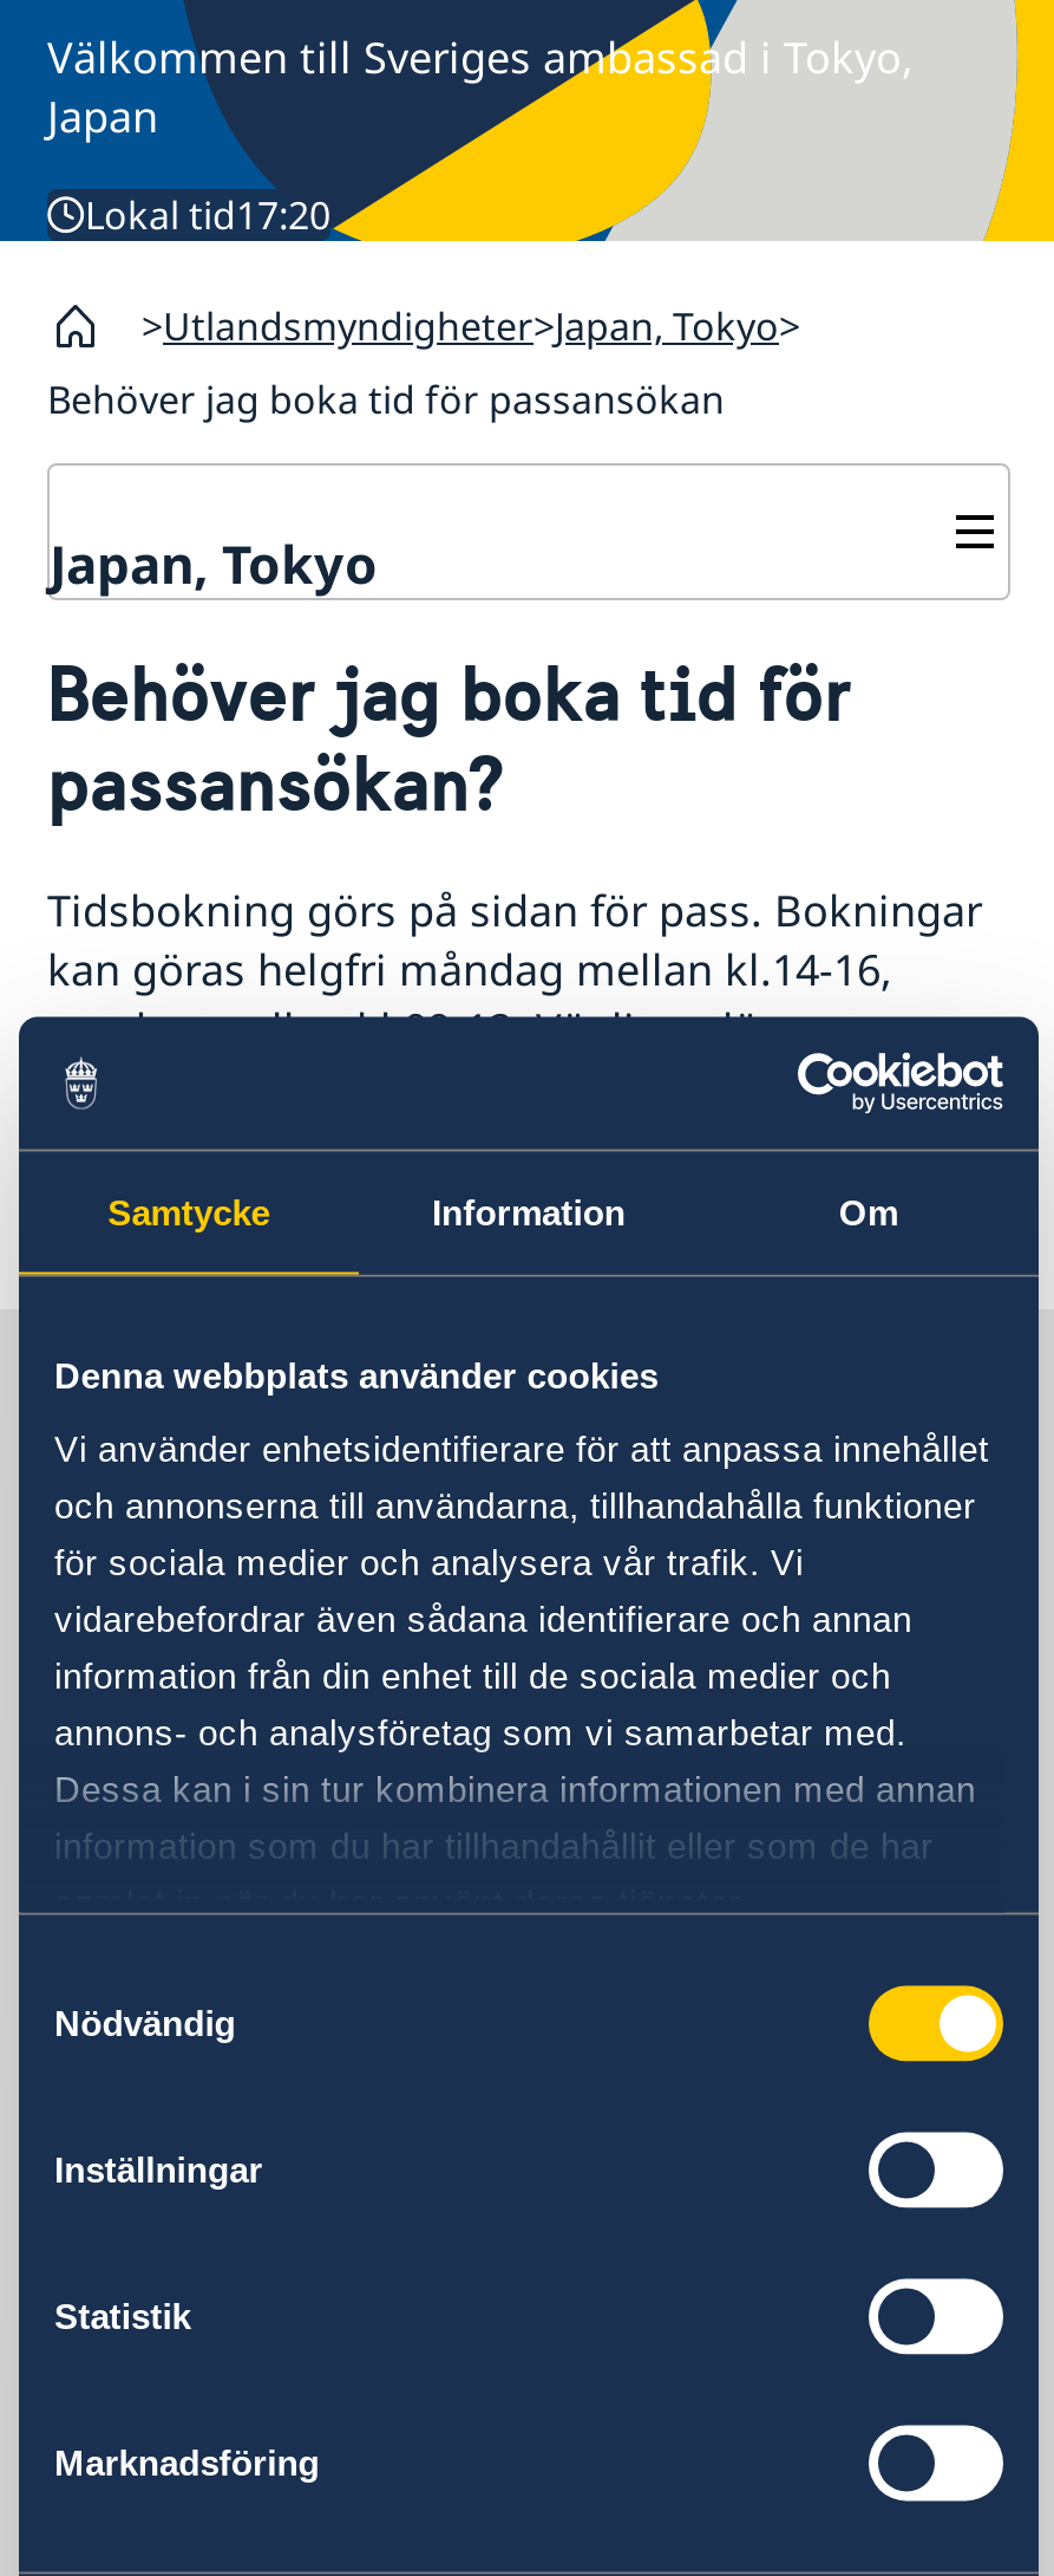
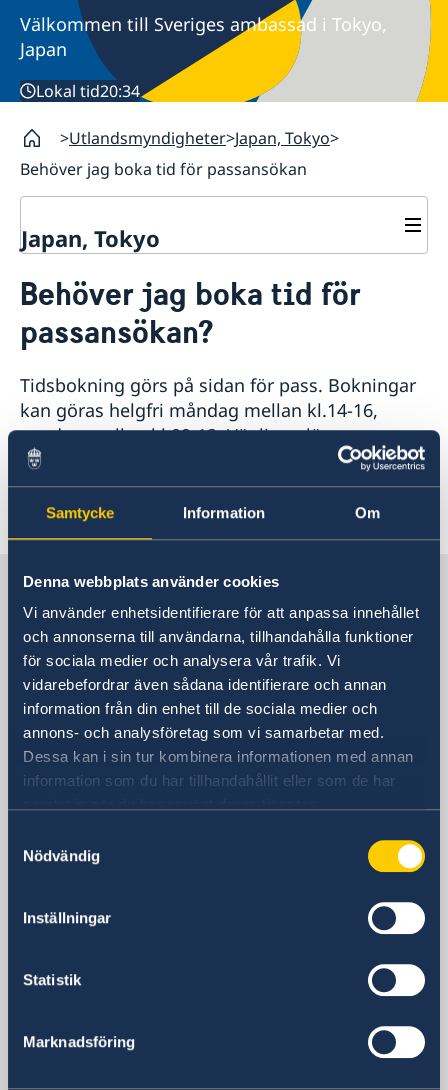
- Lokal tid17:20
+ Lokal tid20:34
